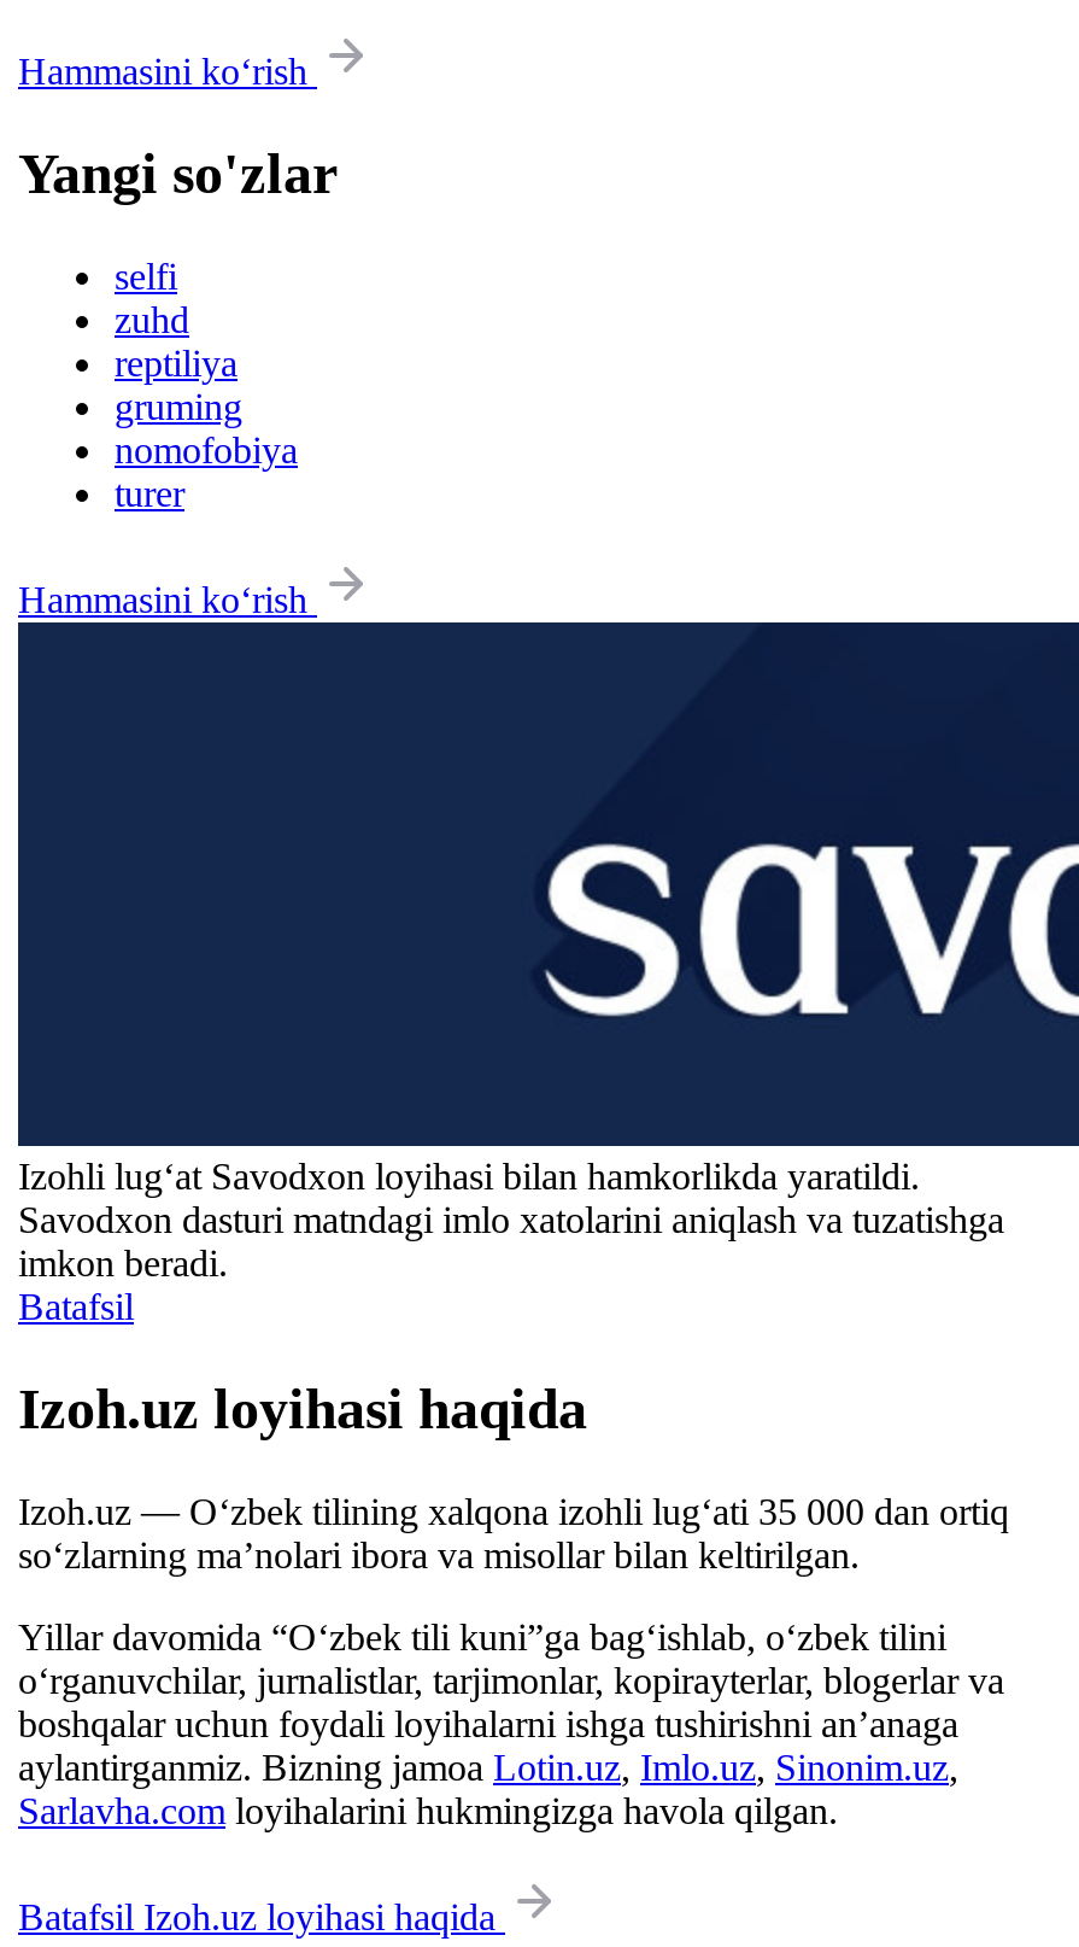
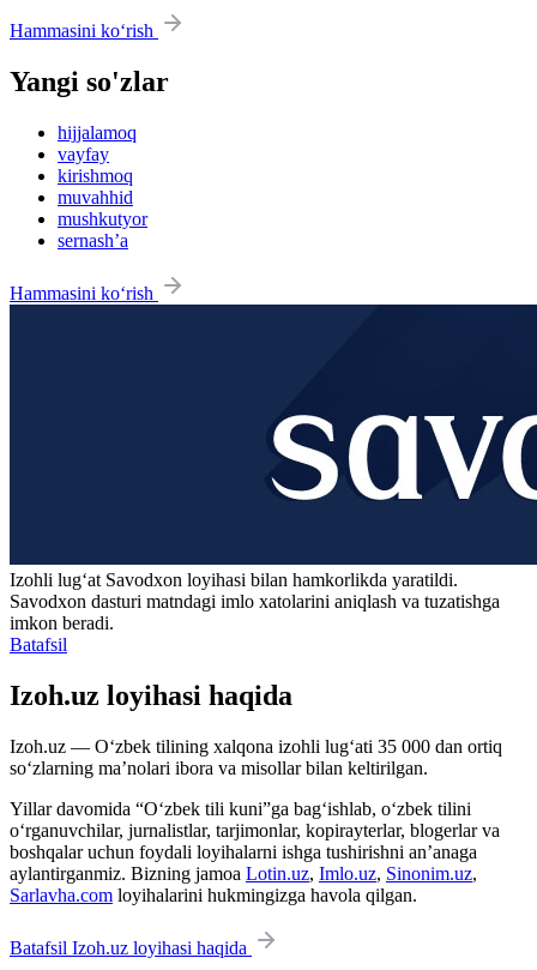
- selfi
- zuhd
- reptiliya
- gruming
- nomofobiya
- turer
+ hijjalamoq
+ vayfay
+ kirishmoq
+ muvahhid
+ mushkutyor
+ sernash’a
